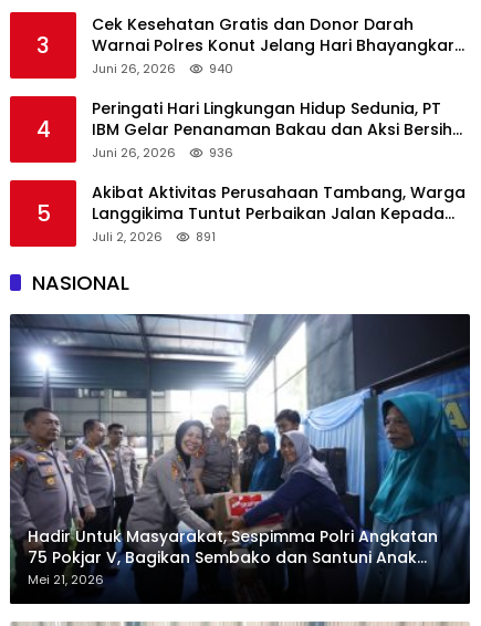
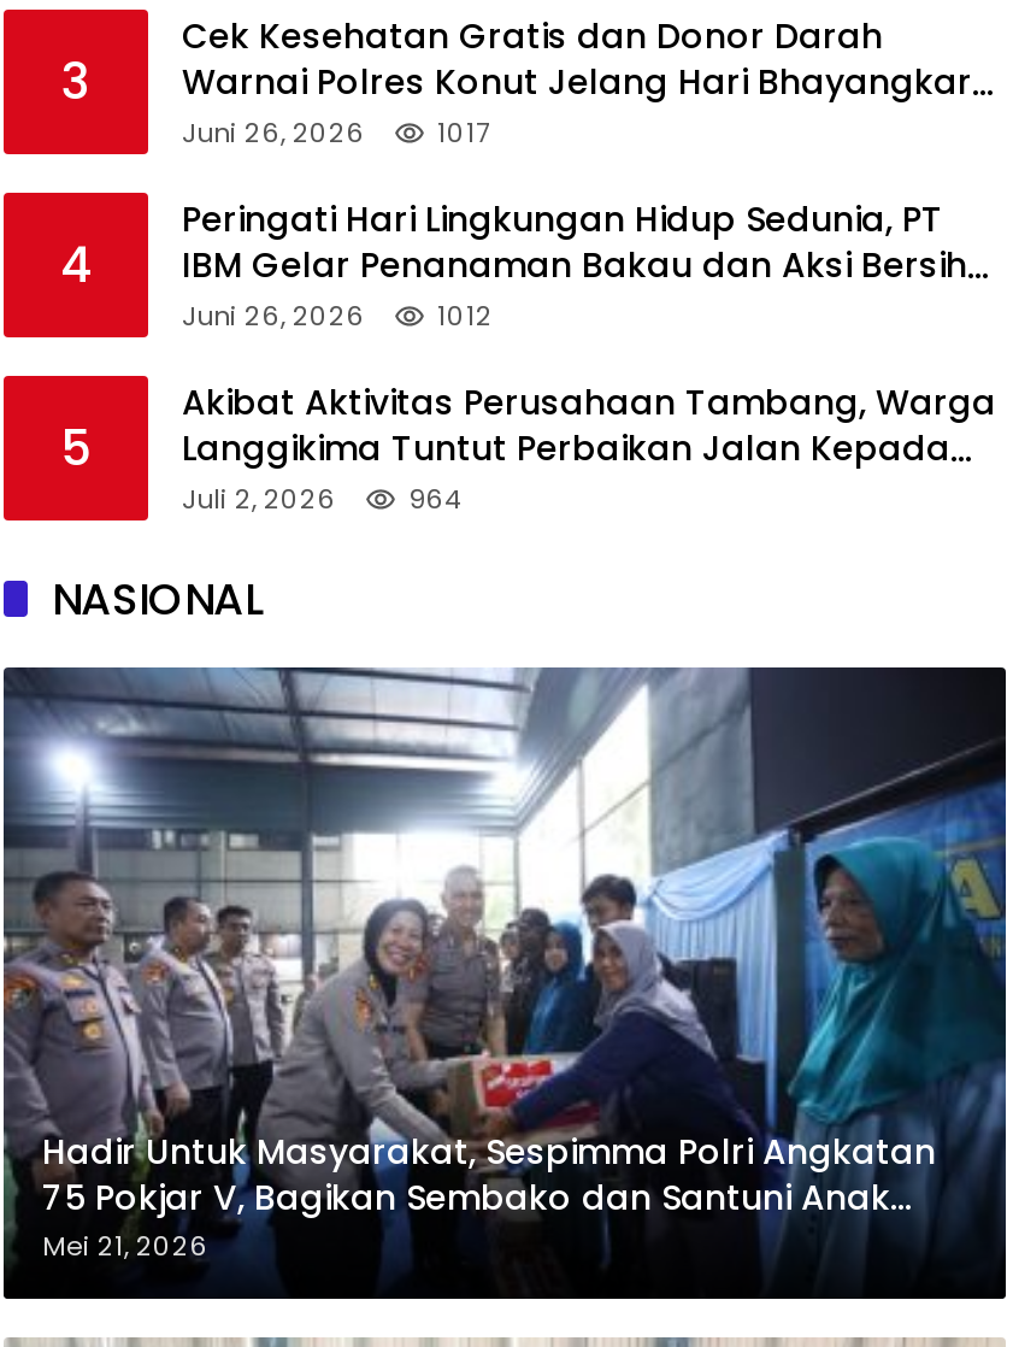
- 940
+ 1017

- 936
+ 1012

- 891
+ 964
